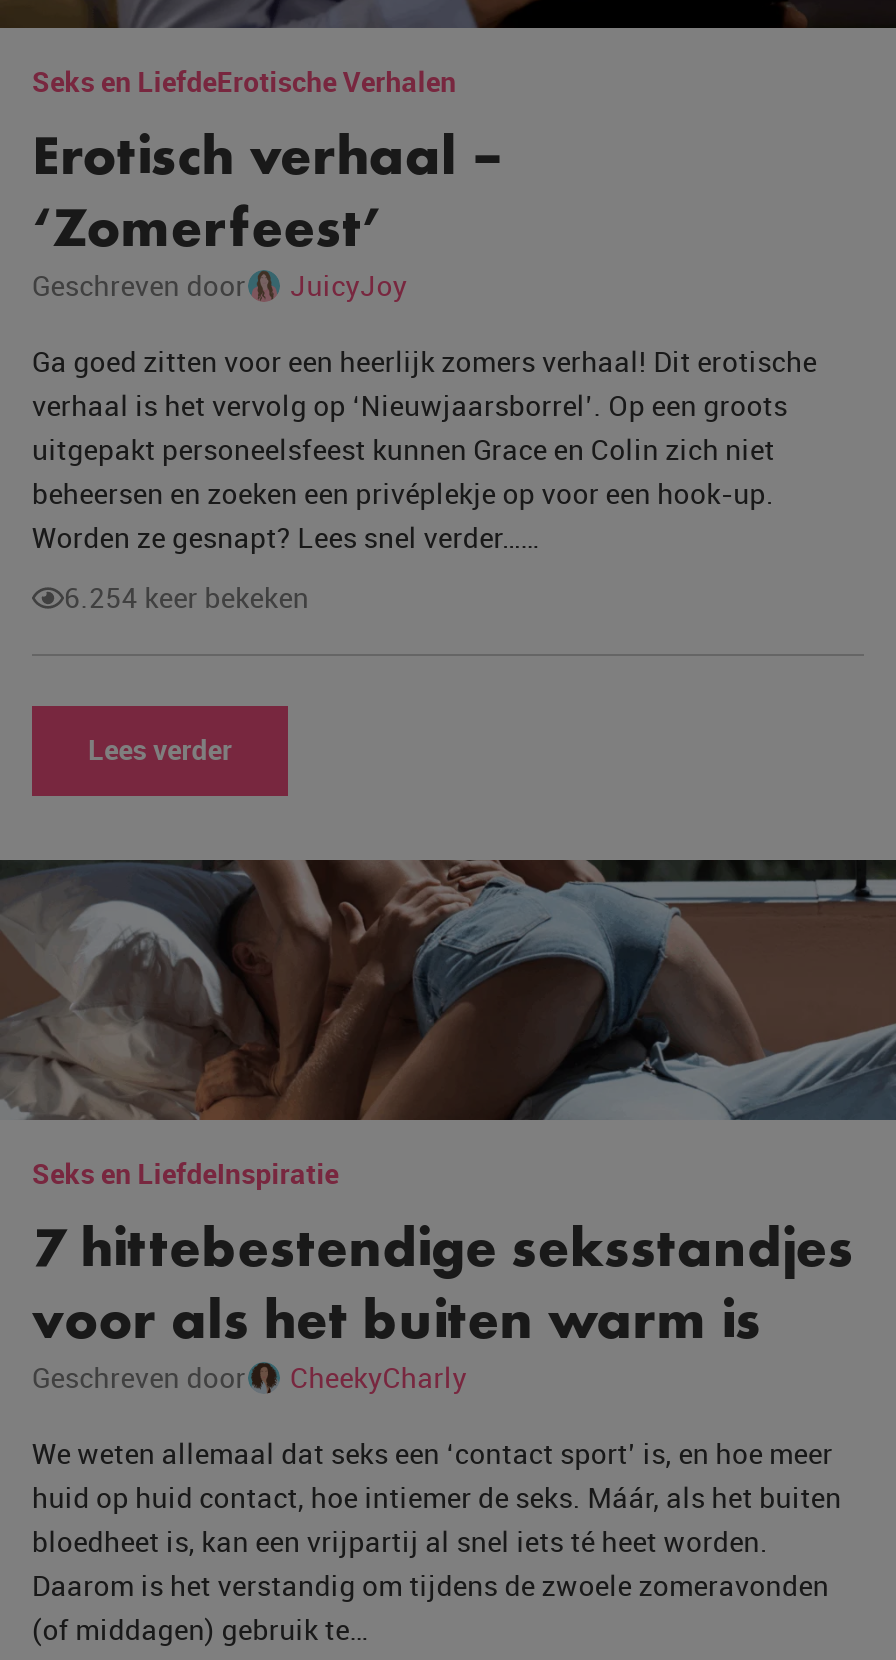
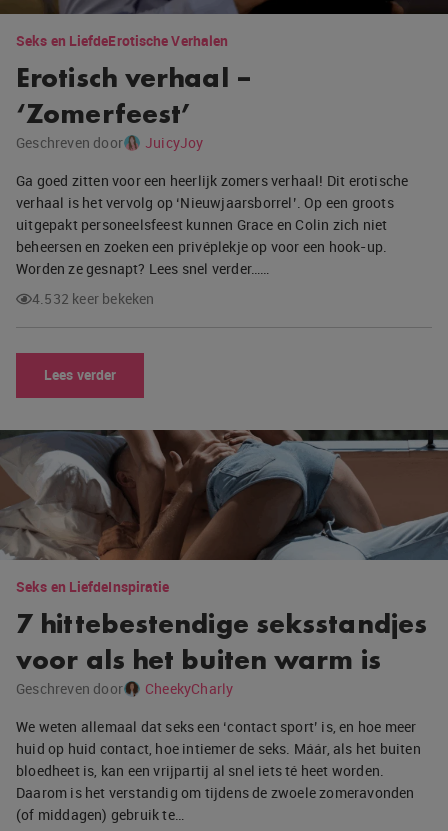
- 6.254 keer bekeken
+ 4.532 keer bekeken
